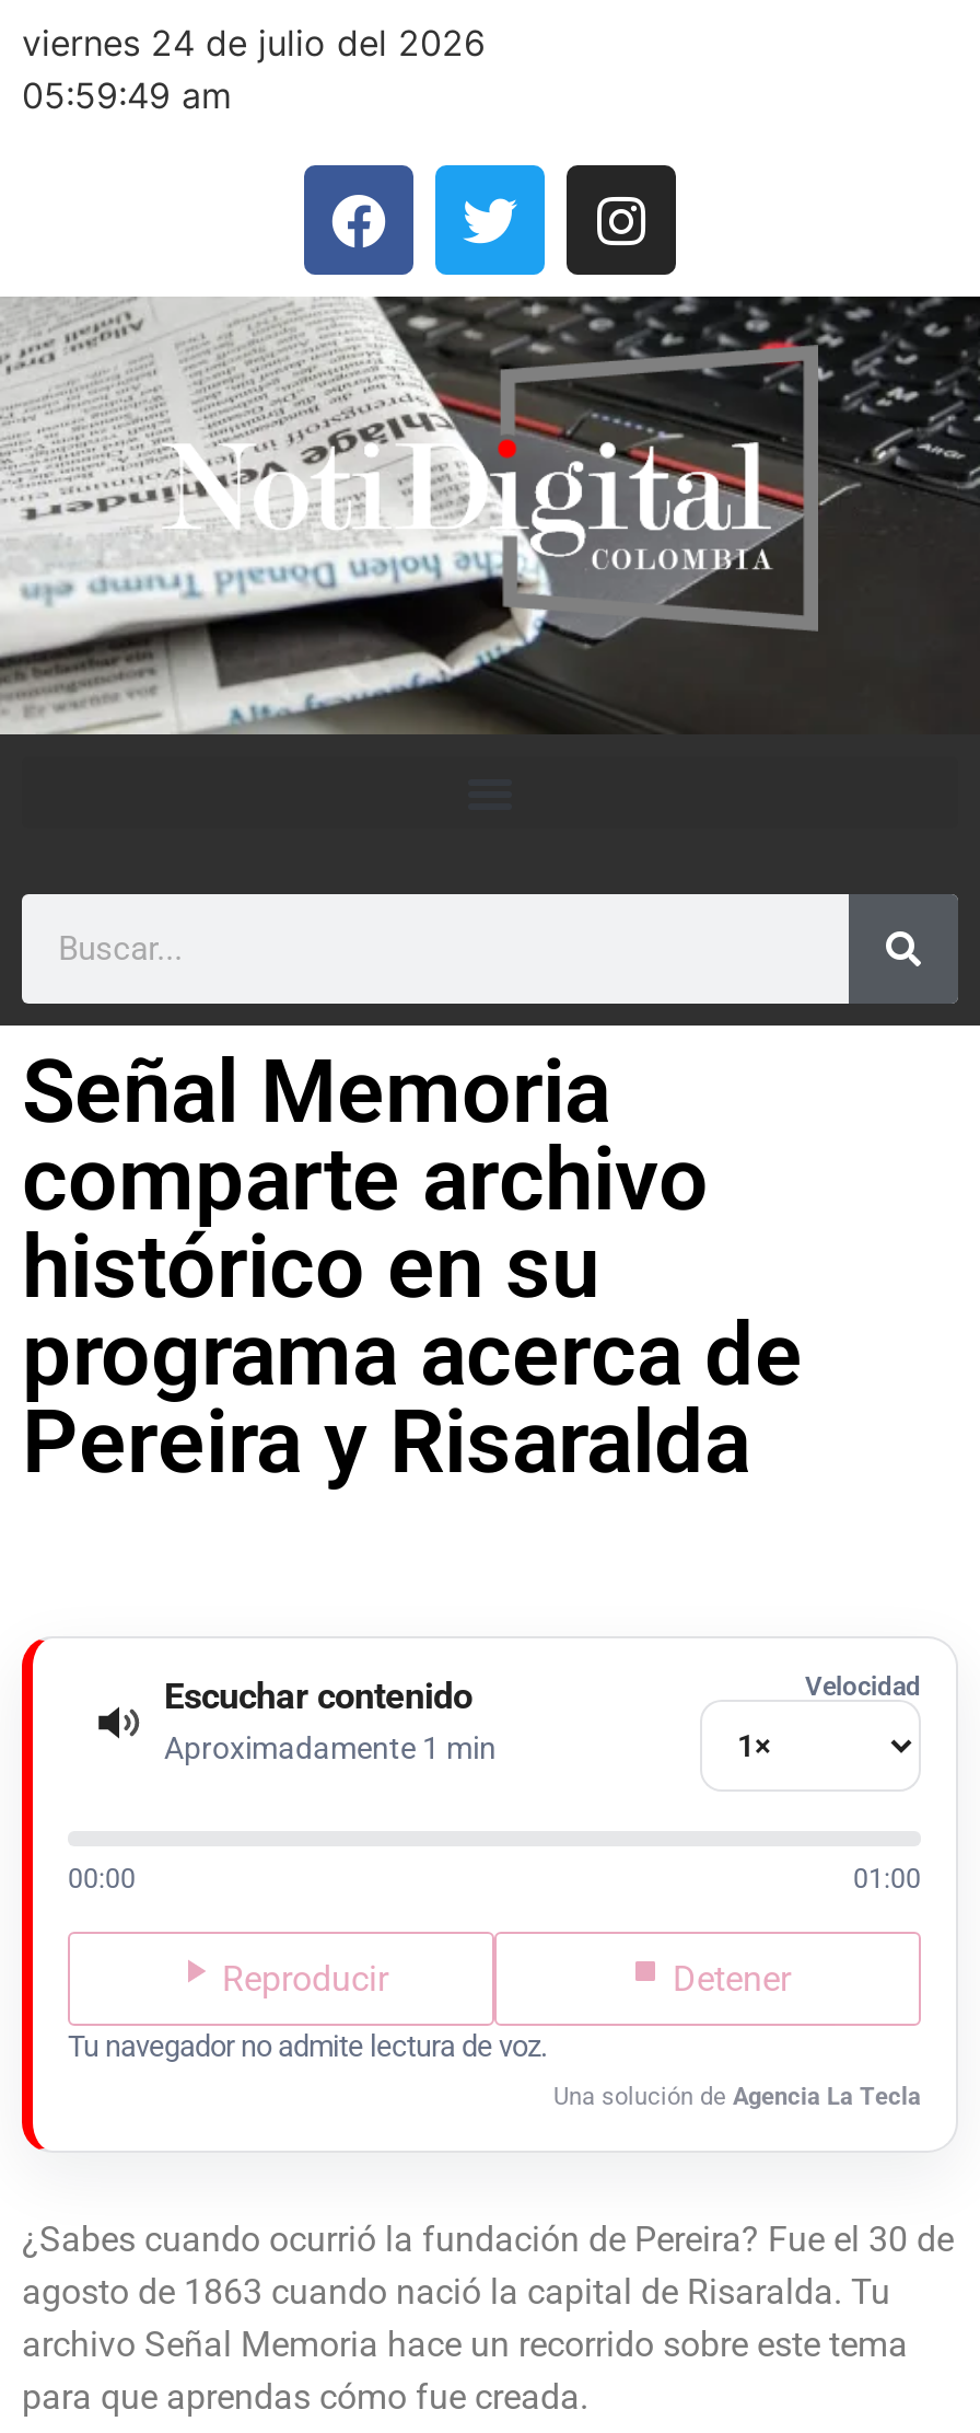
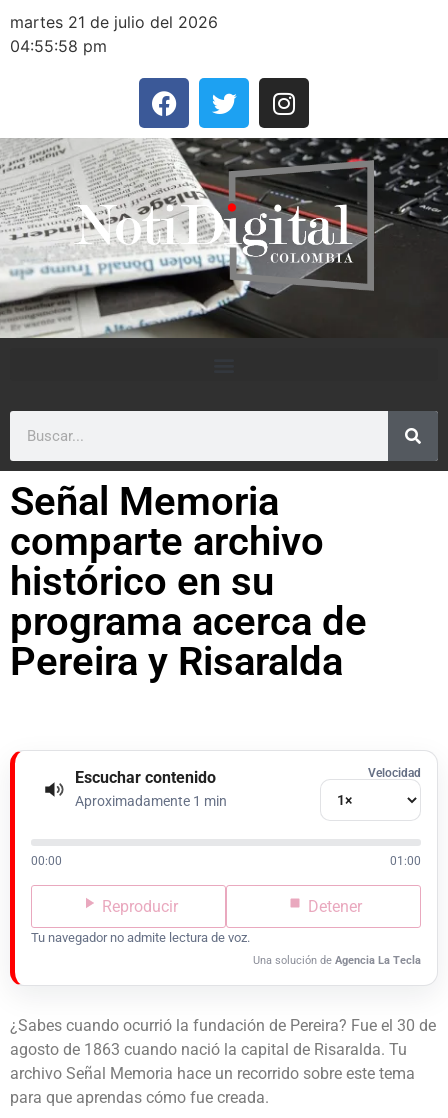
- viernes 24 de julio del 2026
- 05:59:49 am
+ martes 21 de julio del 2026
+ 04:55:58 pm
